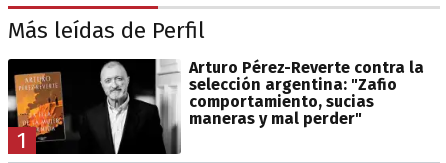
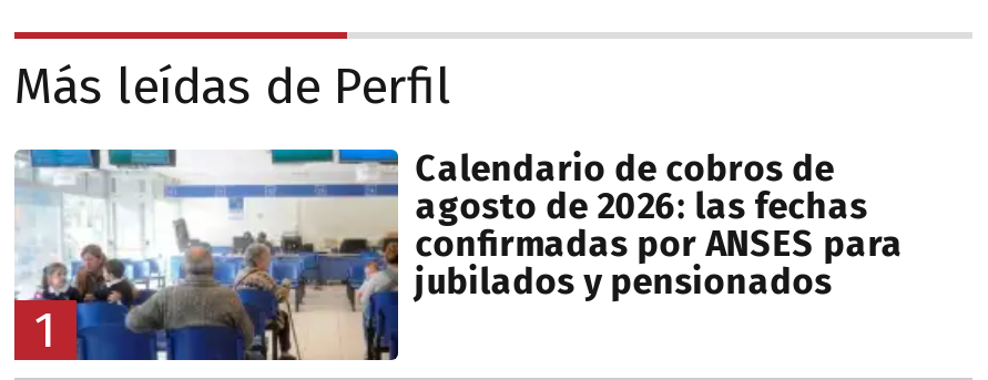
- [image]
- Arturo Pérez-Reverte contra la
- selección argentina: "Zafio
- comportamiento, sucias
- maneras y mal perder"
+ [image]
+ Calendario de cobros de
+ agosto de 2026: las fechas
+ confirmadas por ANSES para
+ jubilados y pensionados
